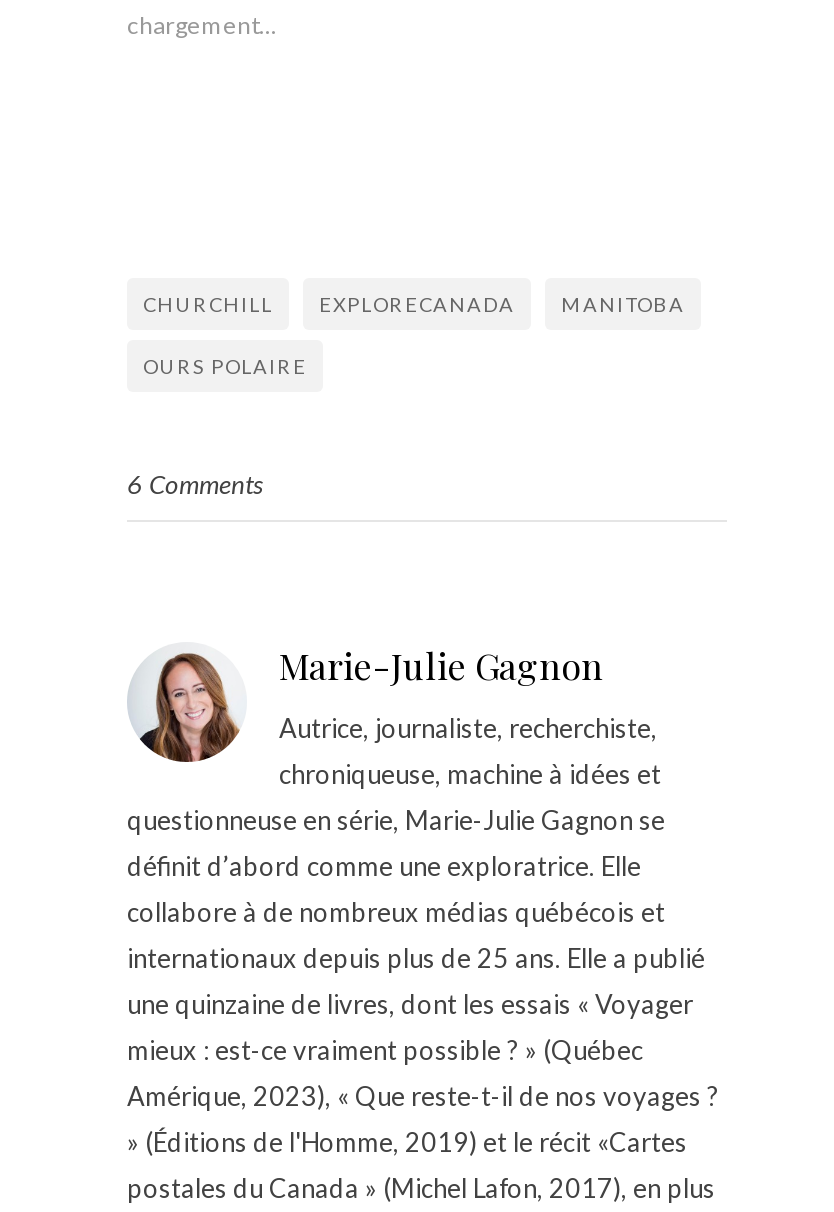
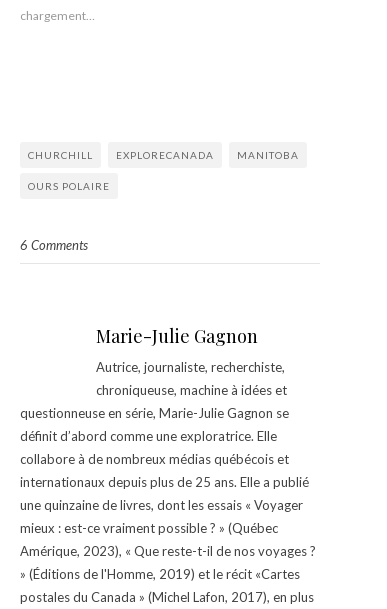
- [image]
